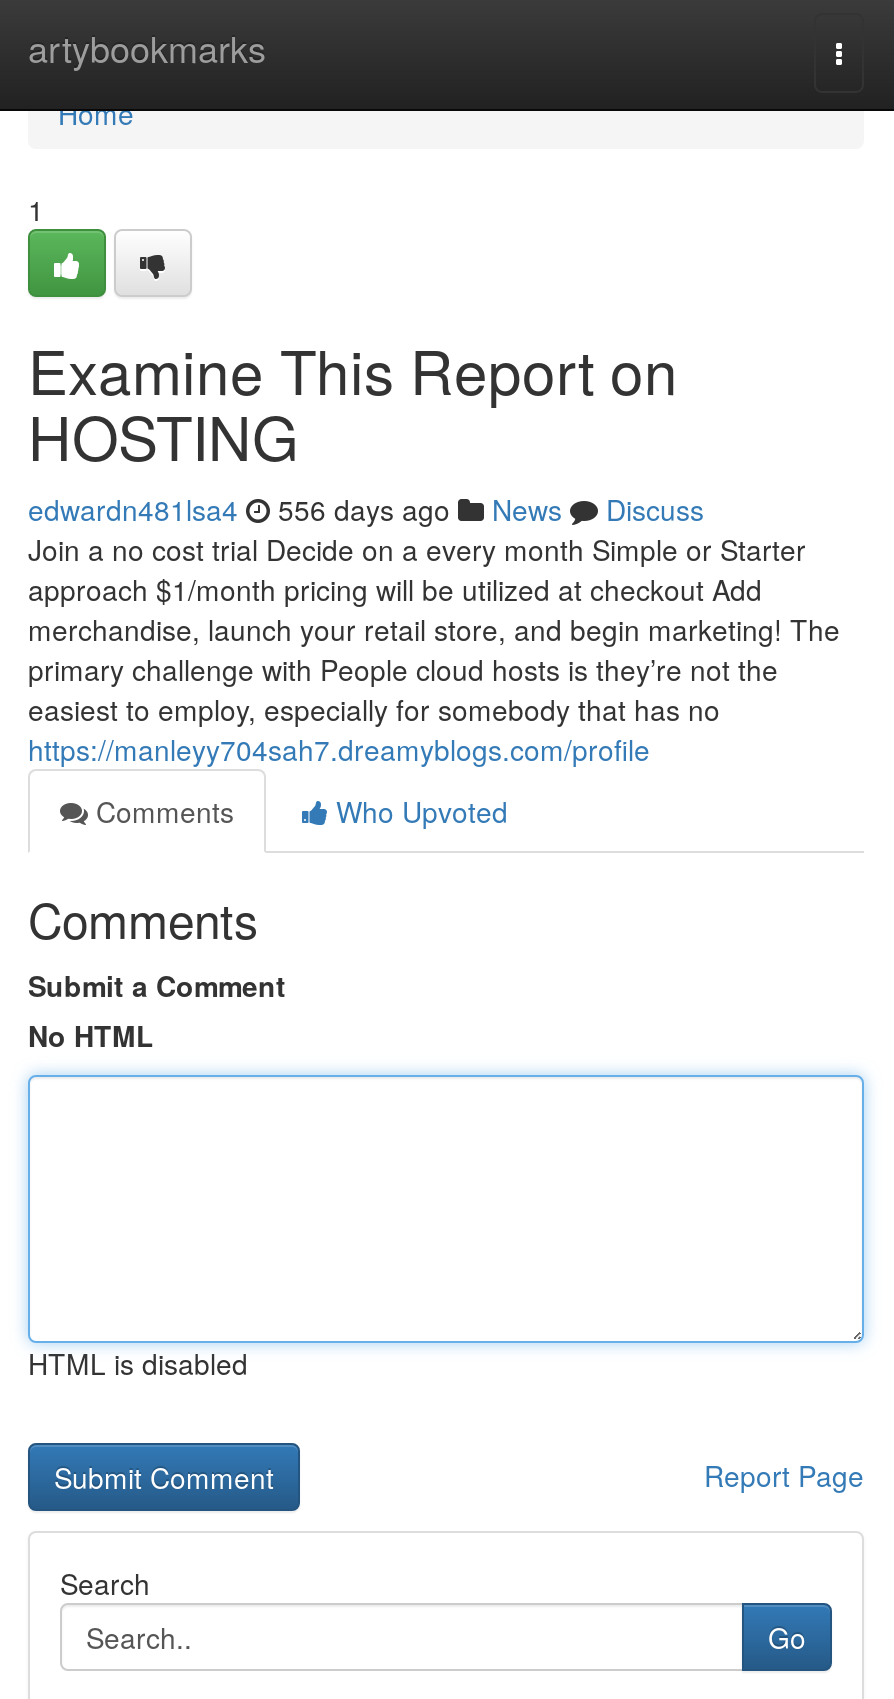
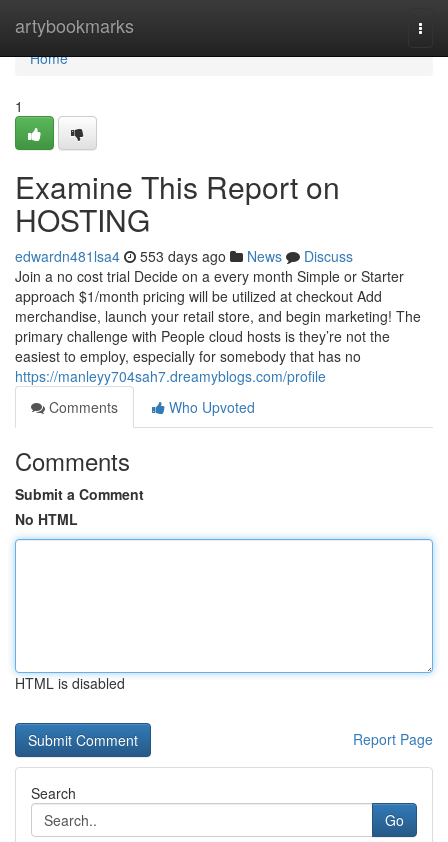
- edwardn481lsa4 556 days ago News Discuss
+ edwardn481lsa4 553 days ago News Discuss
